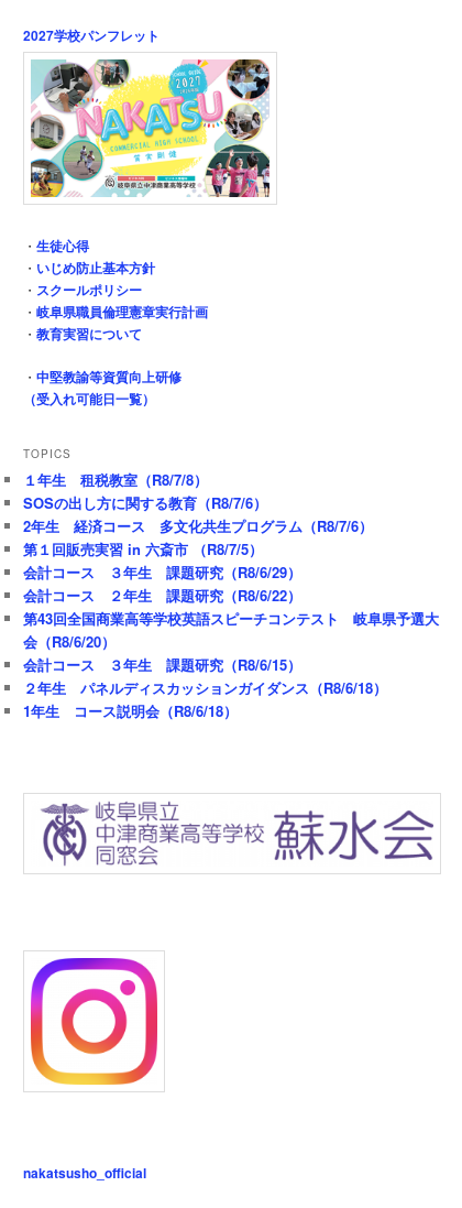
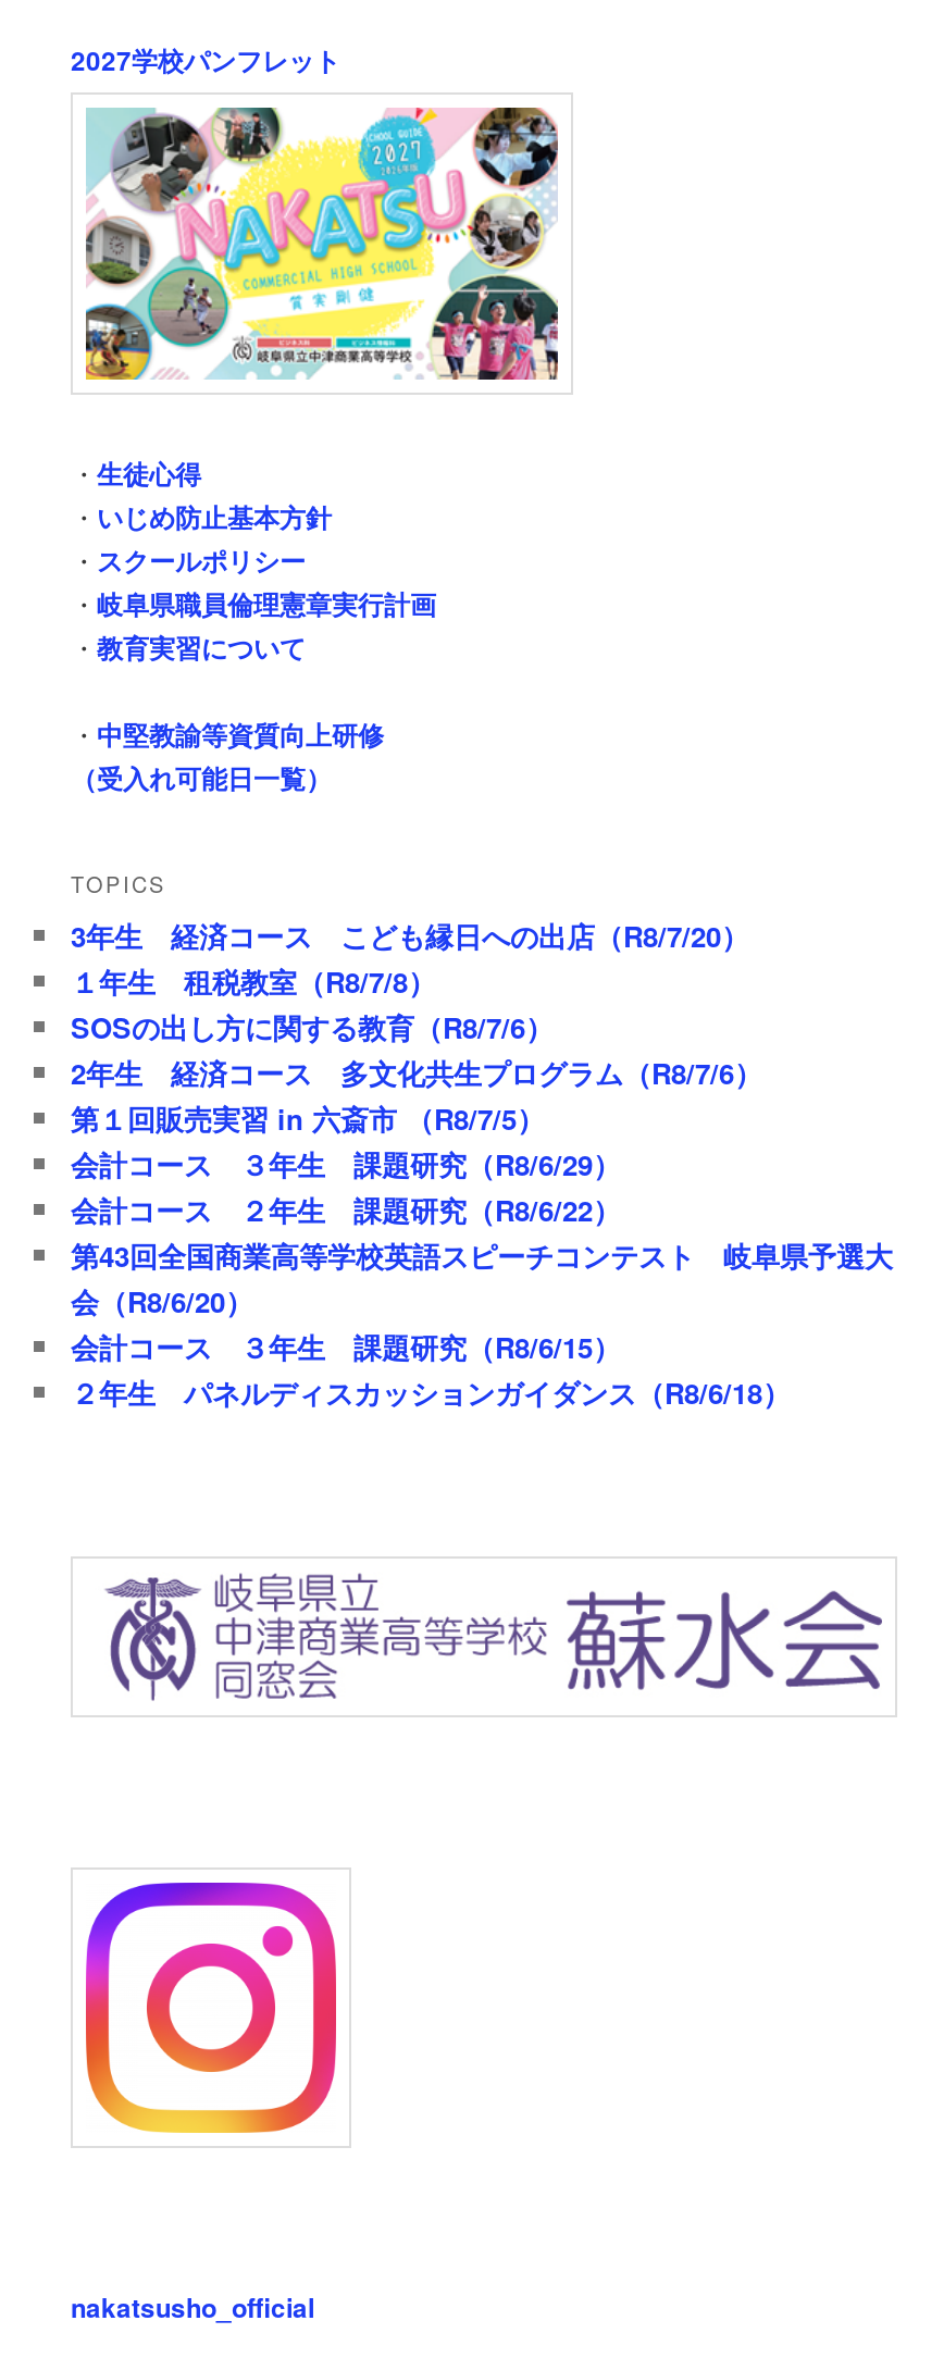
+ 3年生 経済コース こども縁日への出店（R8/7/20）

moved down: １年生 租税教室（R8/7/8） | SOSの出し方に関する教育（R8/7/6） | 2年生 経済コース 多文化共生プログラム（R8/7/6） | ... | 会計コース ３年生 課題研究（R8/6/15） | ２年生 パネルディスカッションガイダンス（R8/6/18）

- 1年生 コース説明会（R8/6/18）
